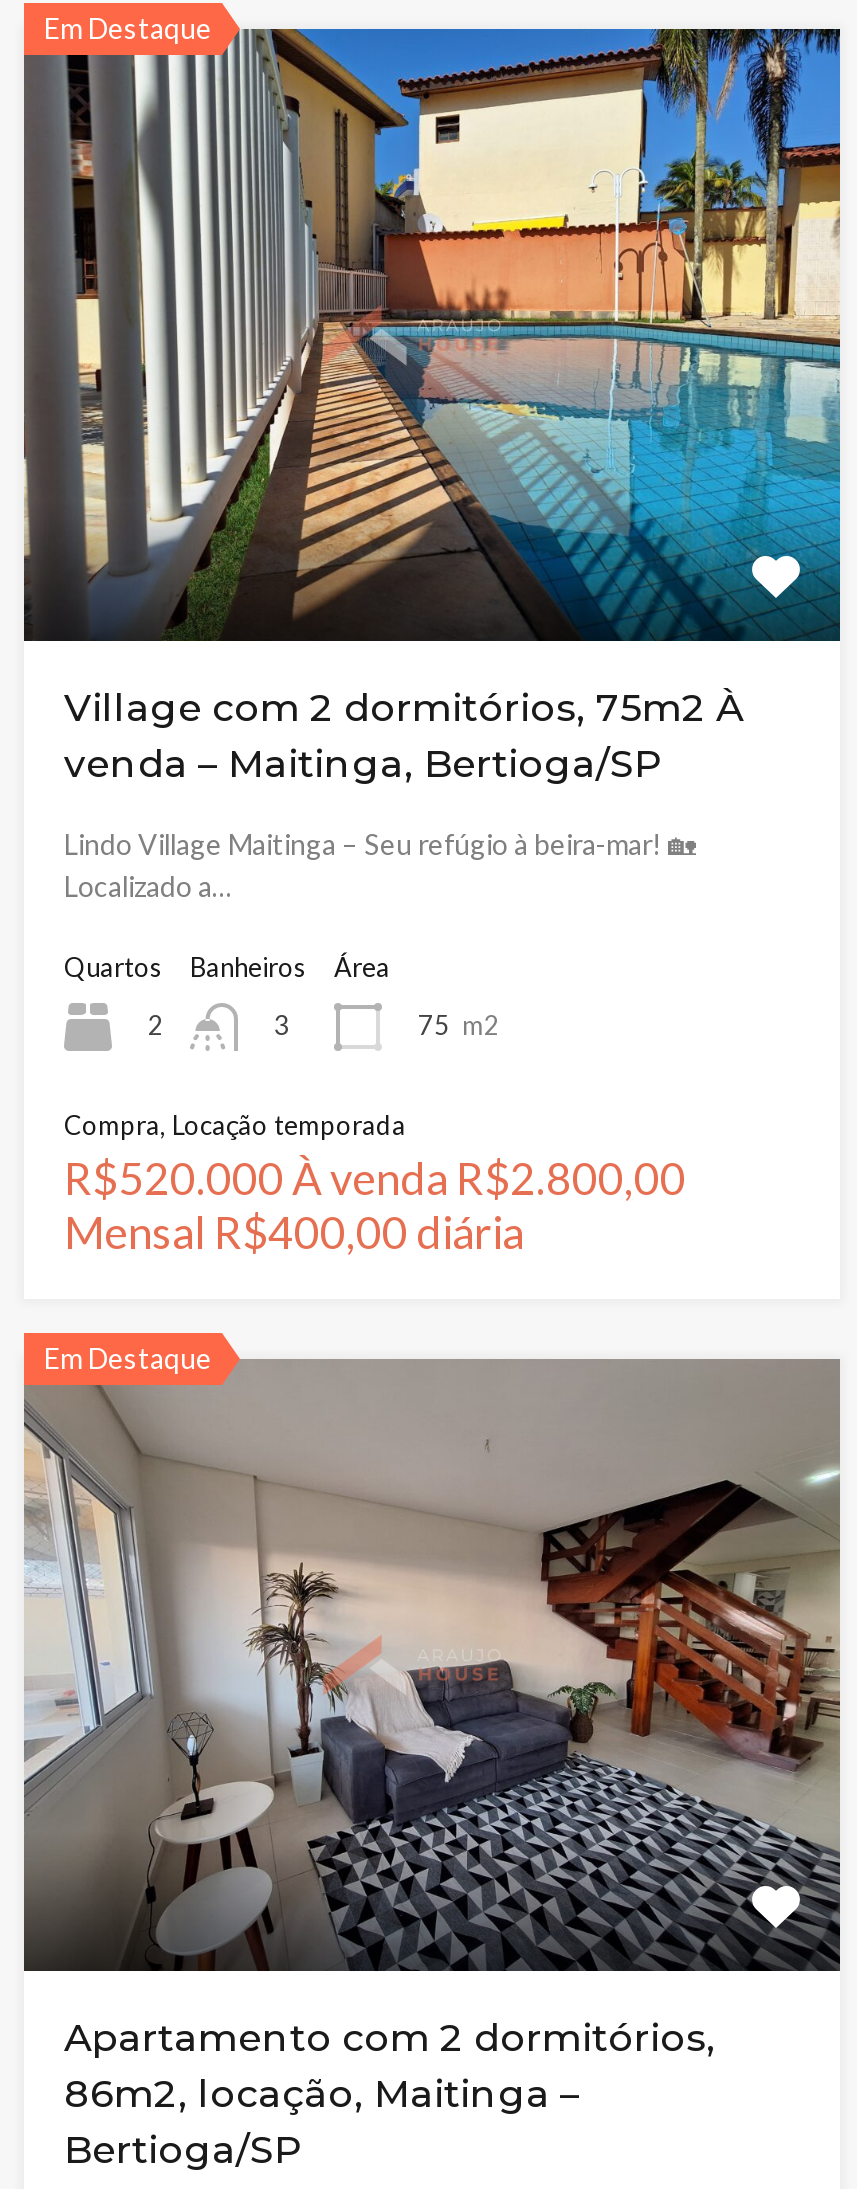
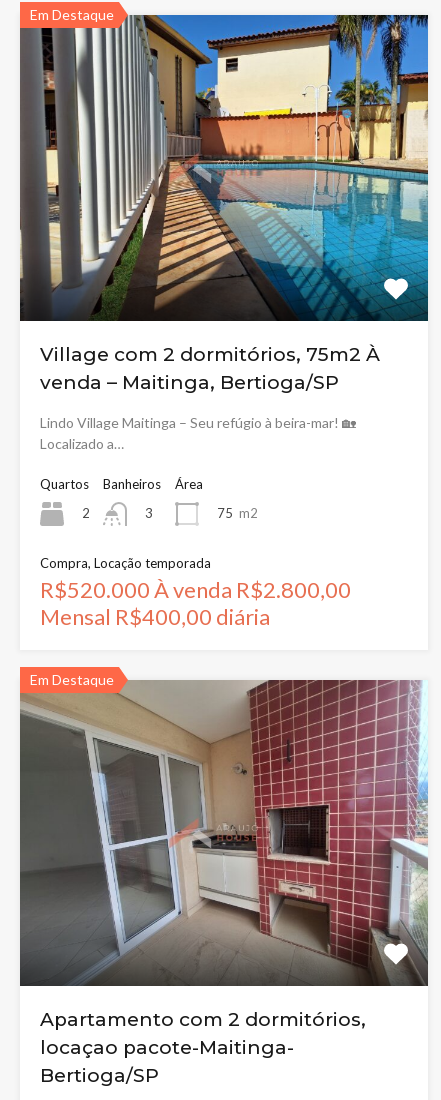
- [image]
+ [image]

- 86m2, locação, Maitinga –
+ locaçao pacote-Maitinga-
